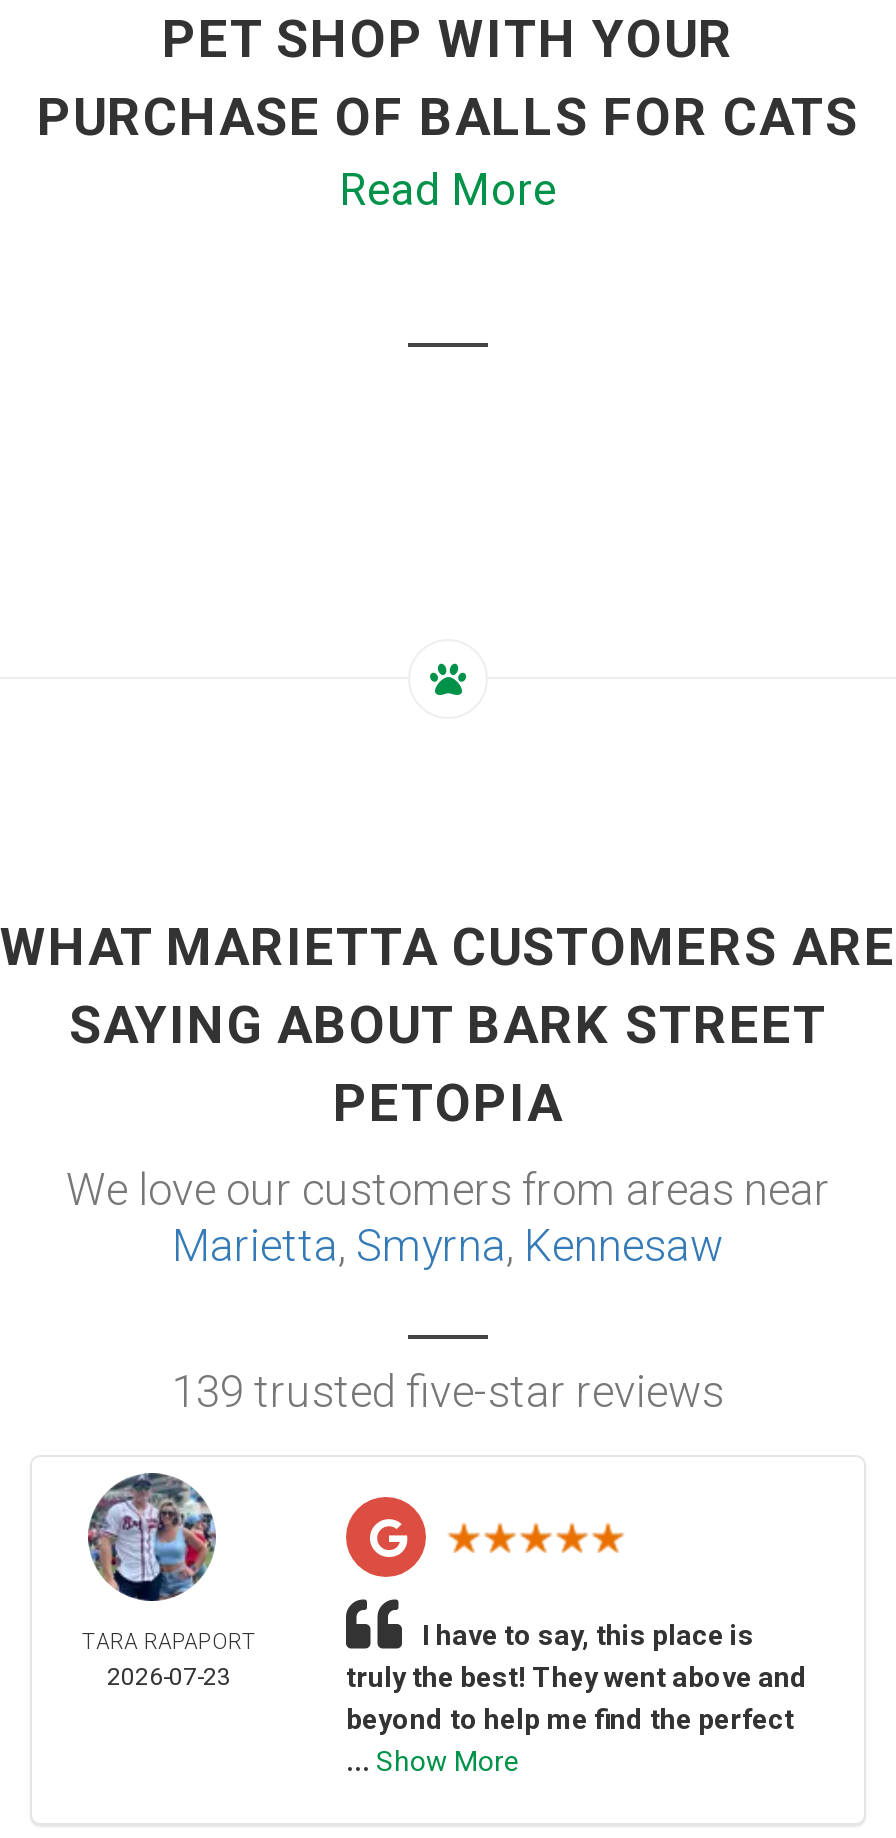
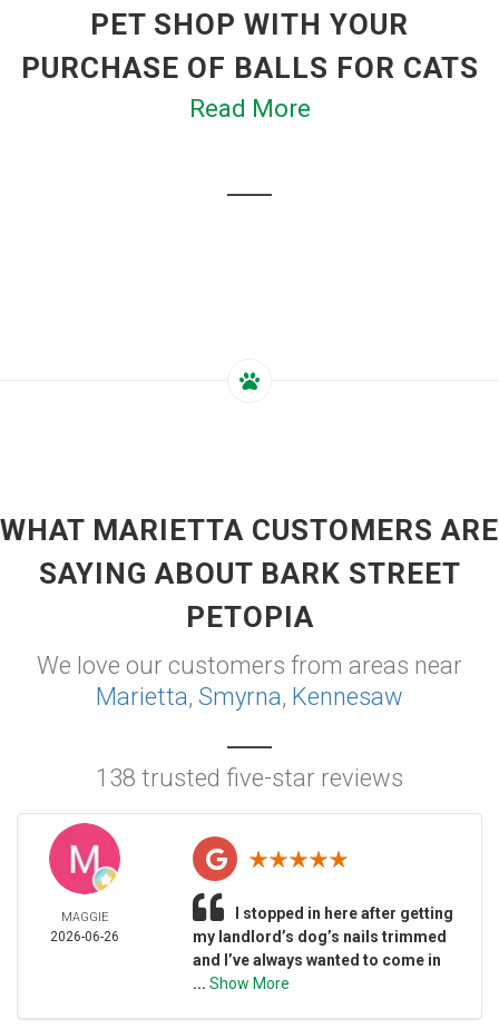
- 139 trusted five-star reviews
+ 138 trusted five-star reviews

- [image]
- TARA RAPAPORT
- 2026-07-23
+ [image]
+ MAGGIE
+ 2026-06-26

- I have to say, this place is
- truly the best! They went above and
- beyond to help me find the perfect
+ I stopped in here after getting
+ my landlord’s dog’s nails trimmed
+ and I’ve always wanted to come in
